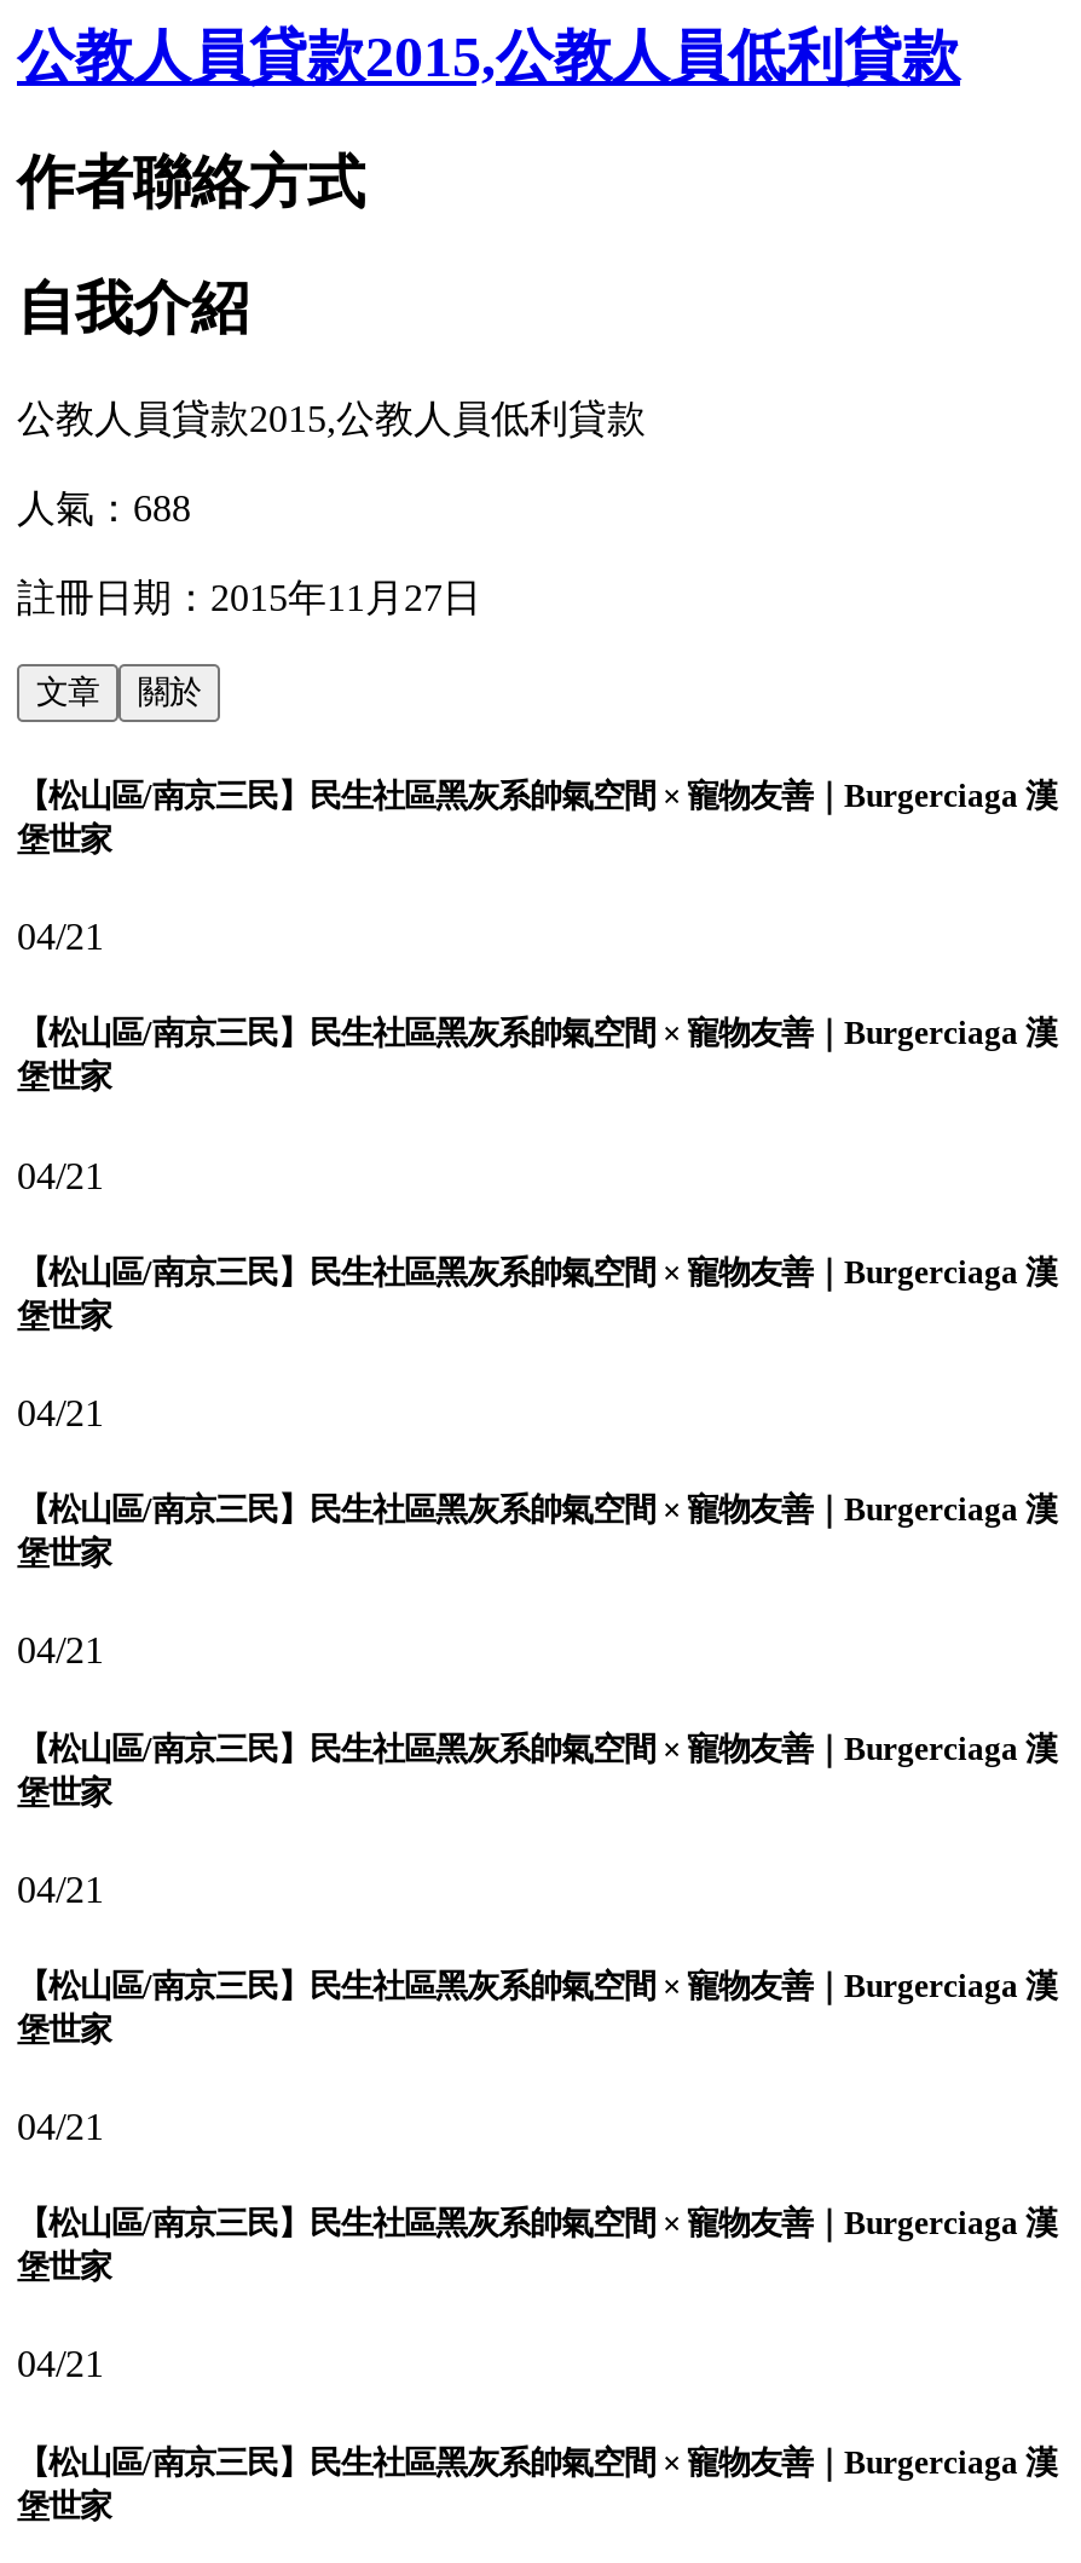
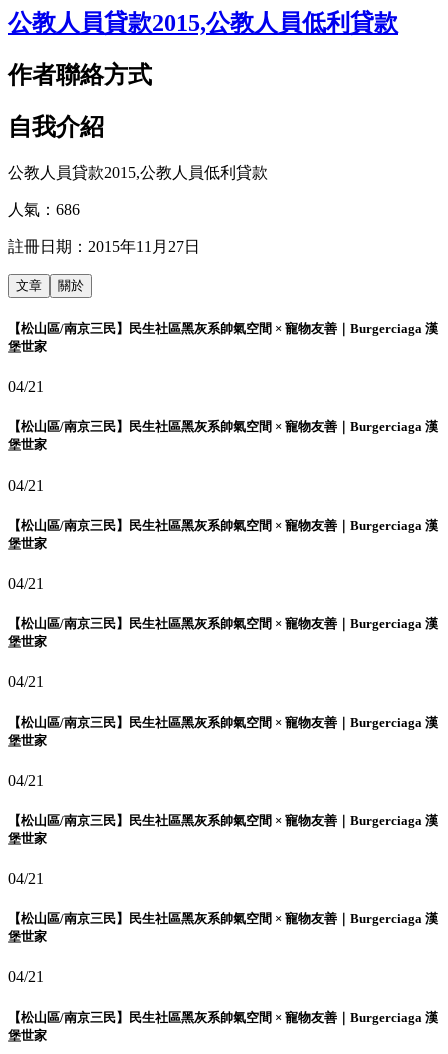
- 人氣：688
+ 人氣：686
